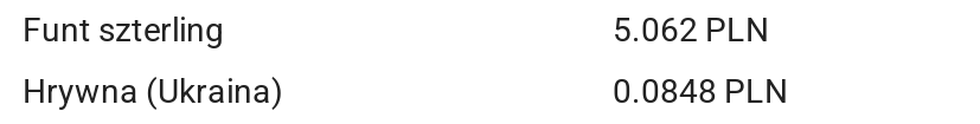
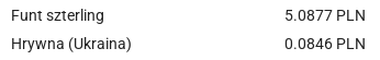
- 5.062 PLN
+ 5.0877 PLN

- 0.0848 PLN
+ 0.0846 PLN
